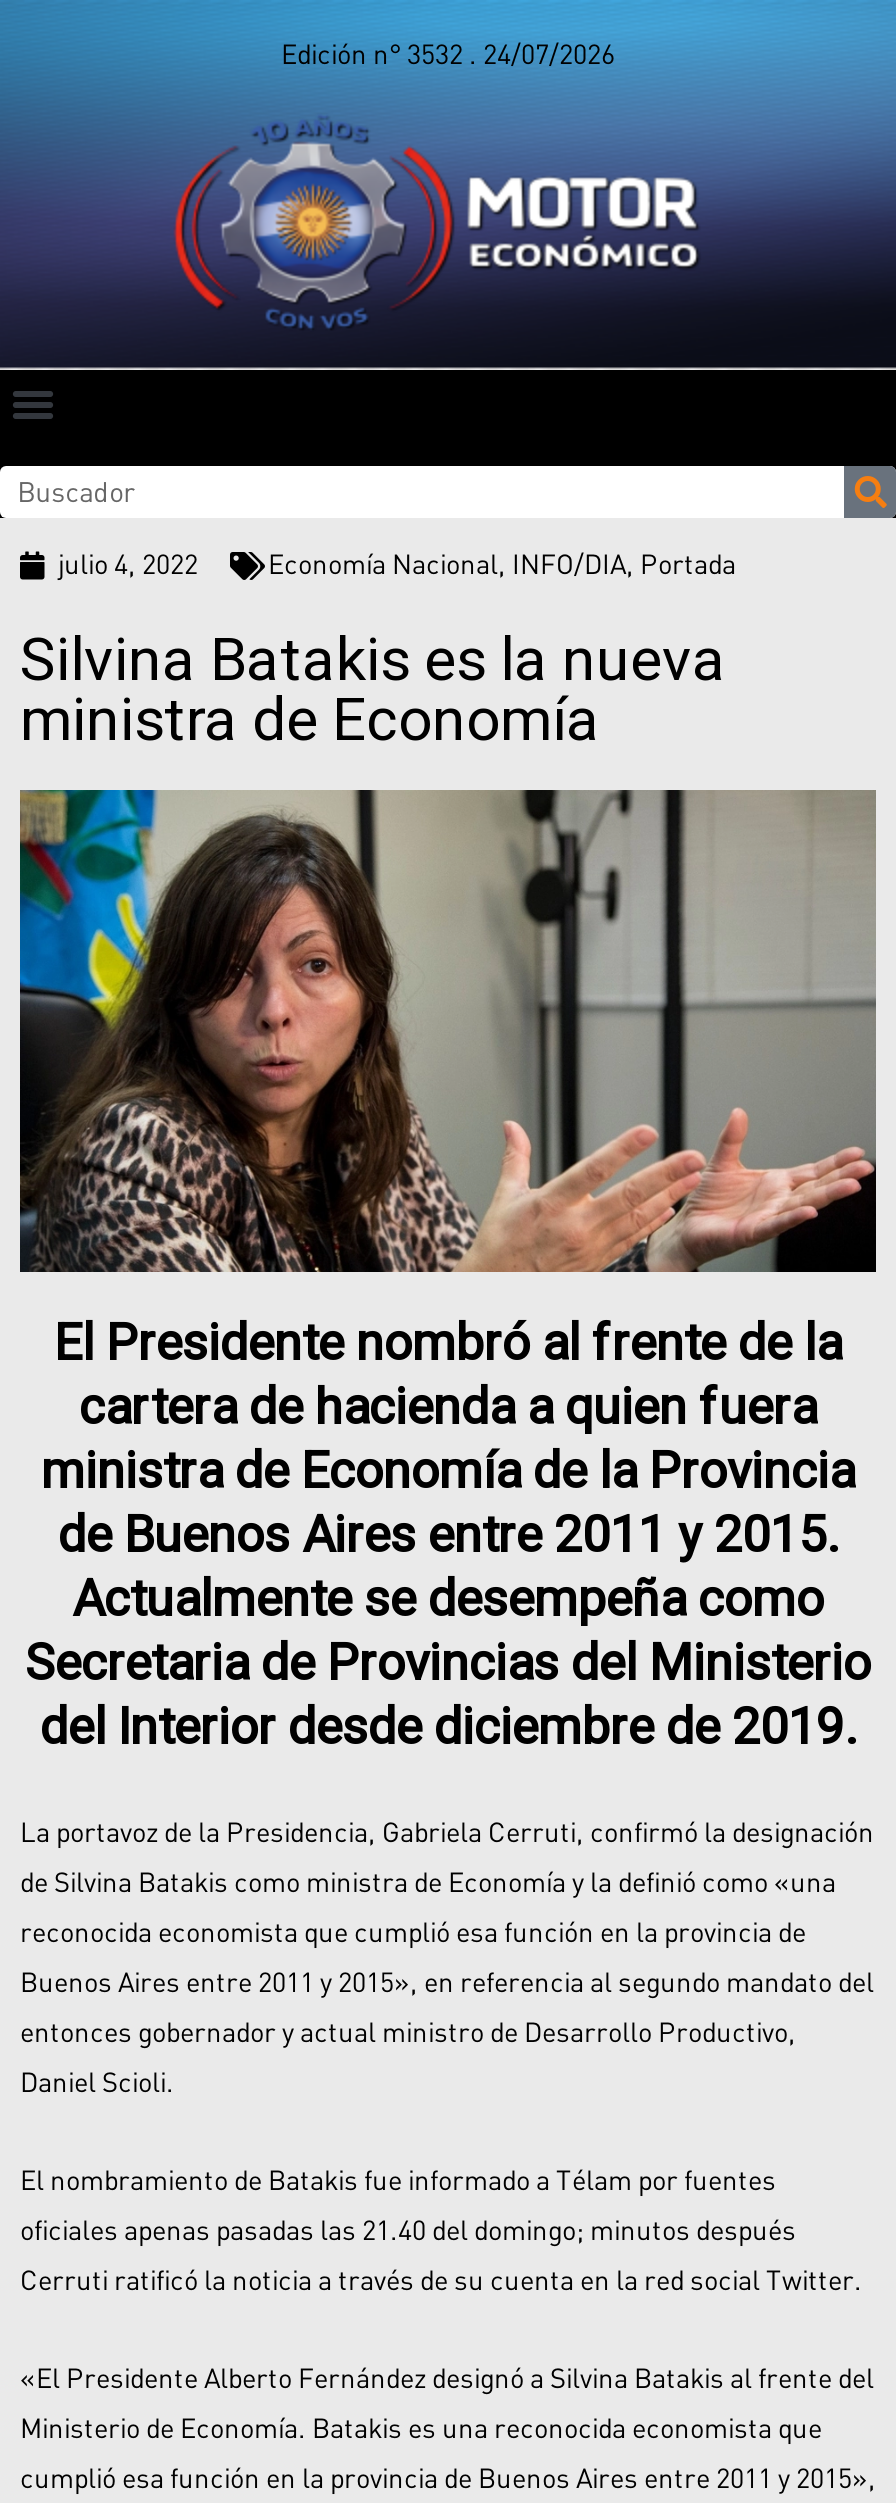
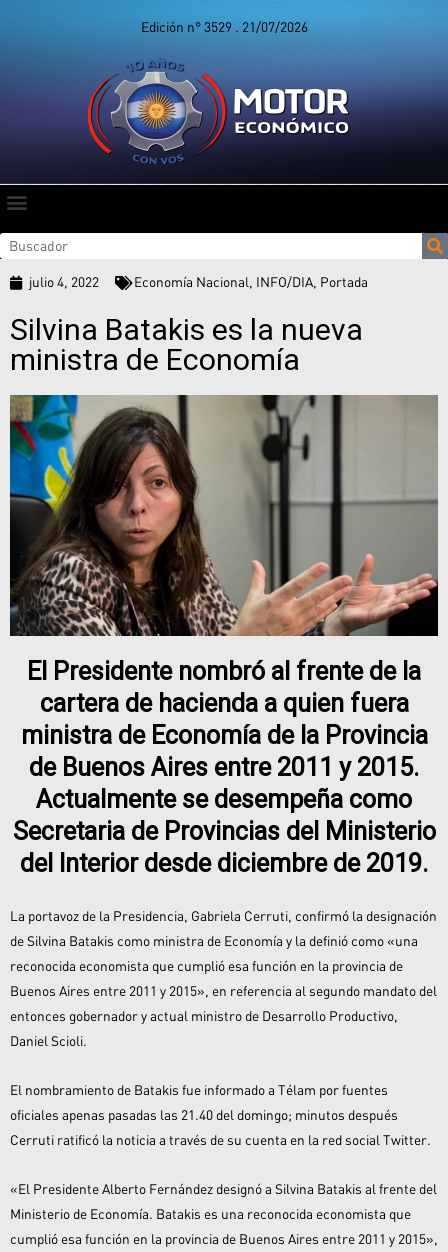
- Edición n° 3532 . 24/07/2026
+ Edición n° 3529 . 21/07/2026
